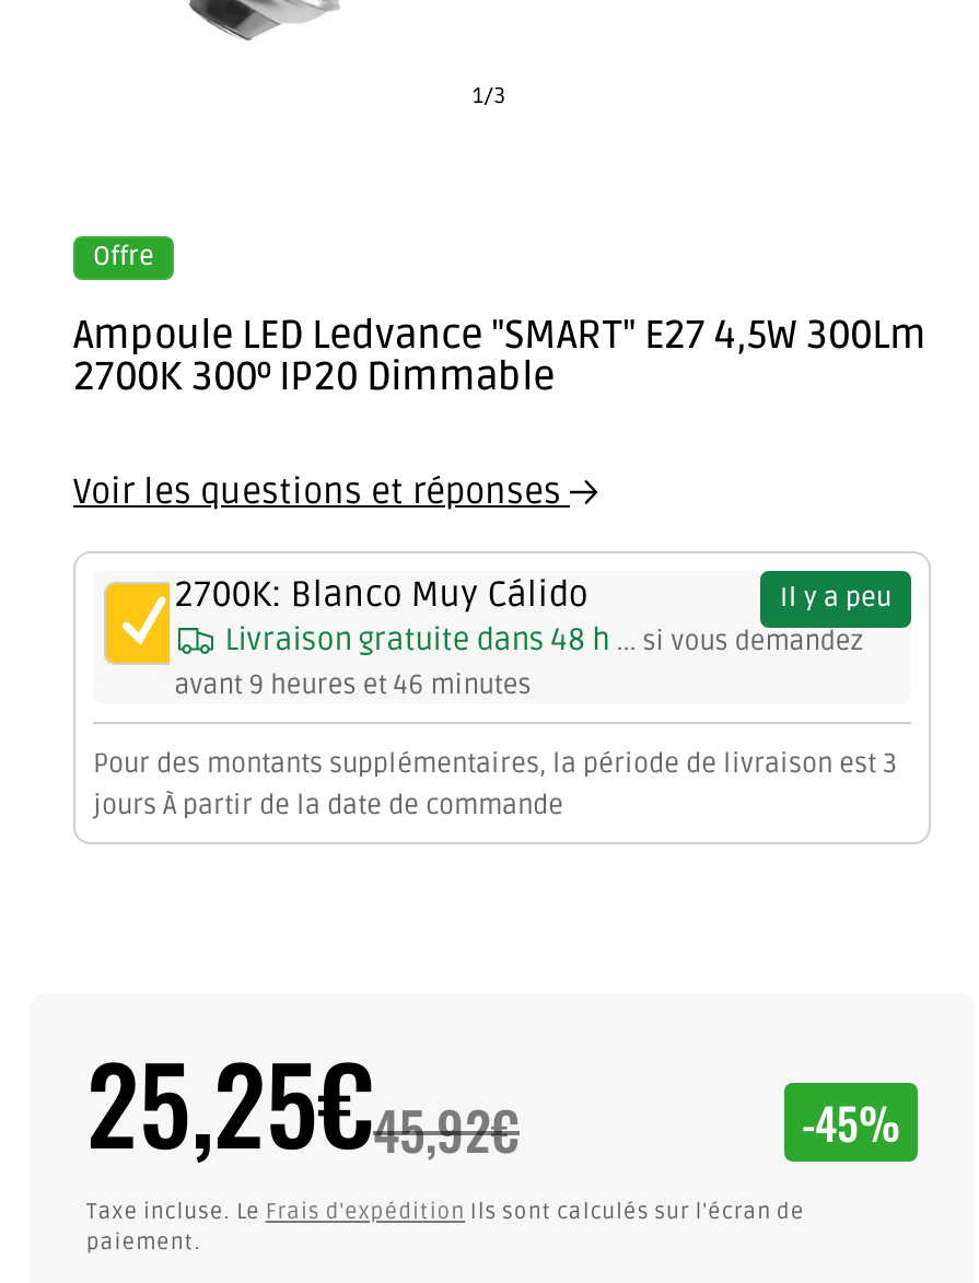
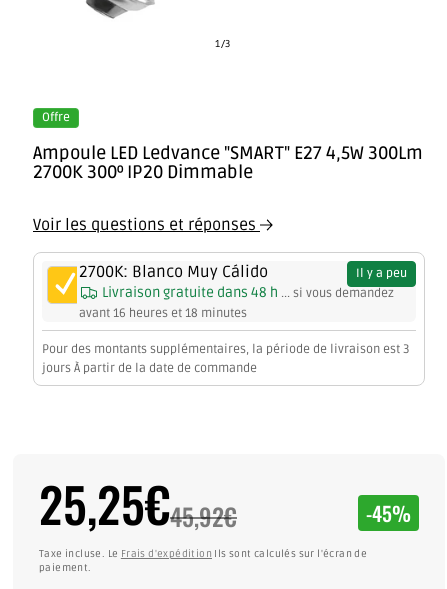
- avant 9 heures et 46 minutes
+ avant 16 heures et 18 minutes
